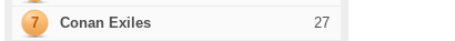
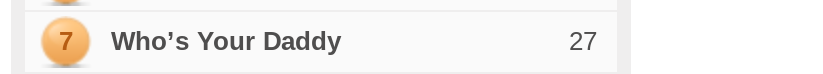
- Conan Exiles
+ Who’s Your Daddy
